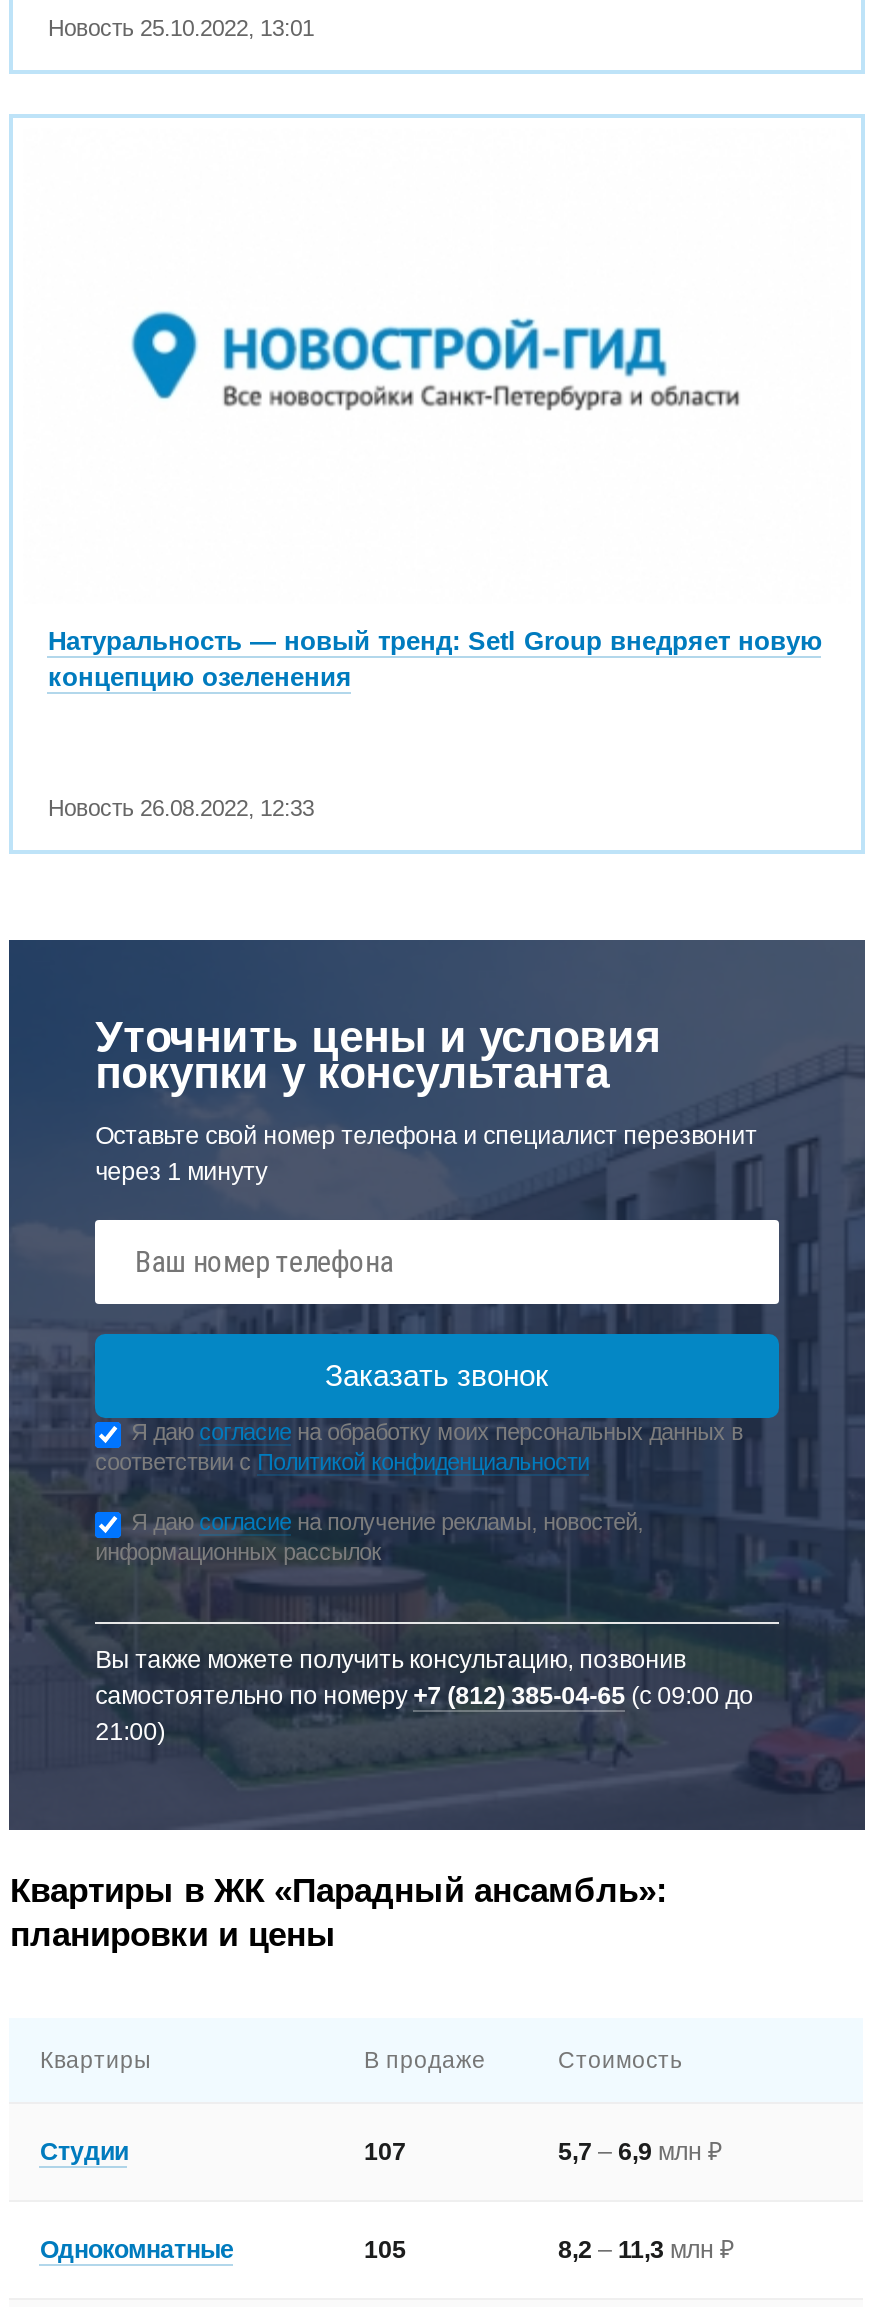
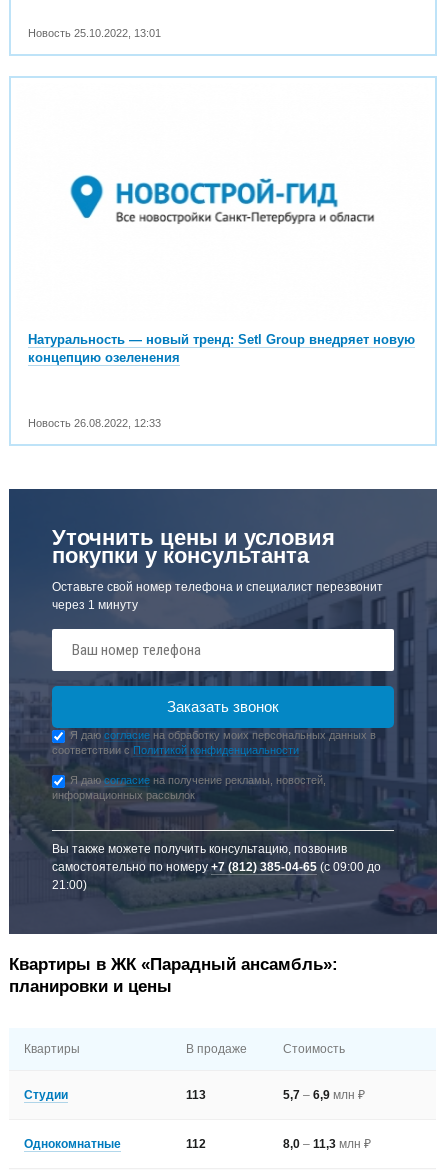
- 107
+ 113

- 105
+ 112

- 8,2 – 11,3 млн ₽
+ 8,0 – 11,3 млн ₽
